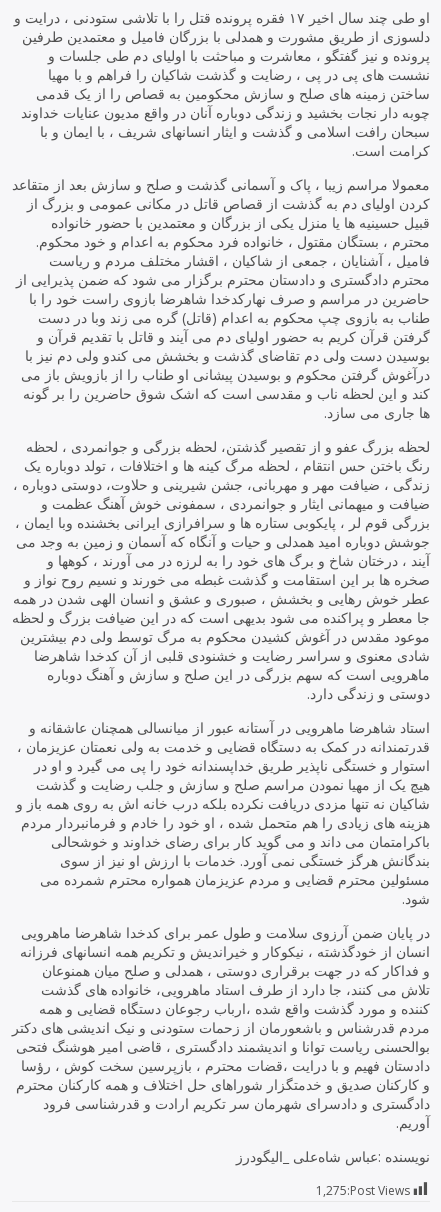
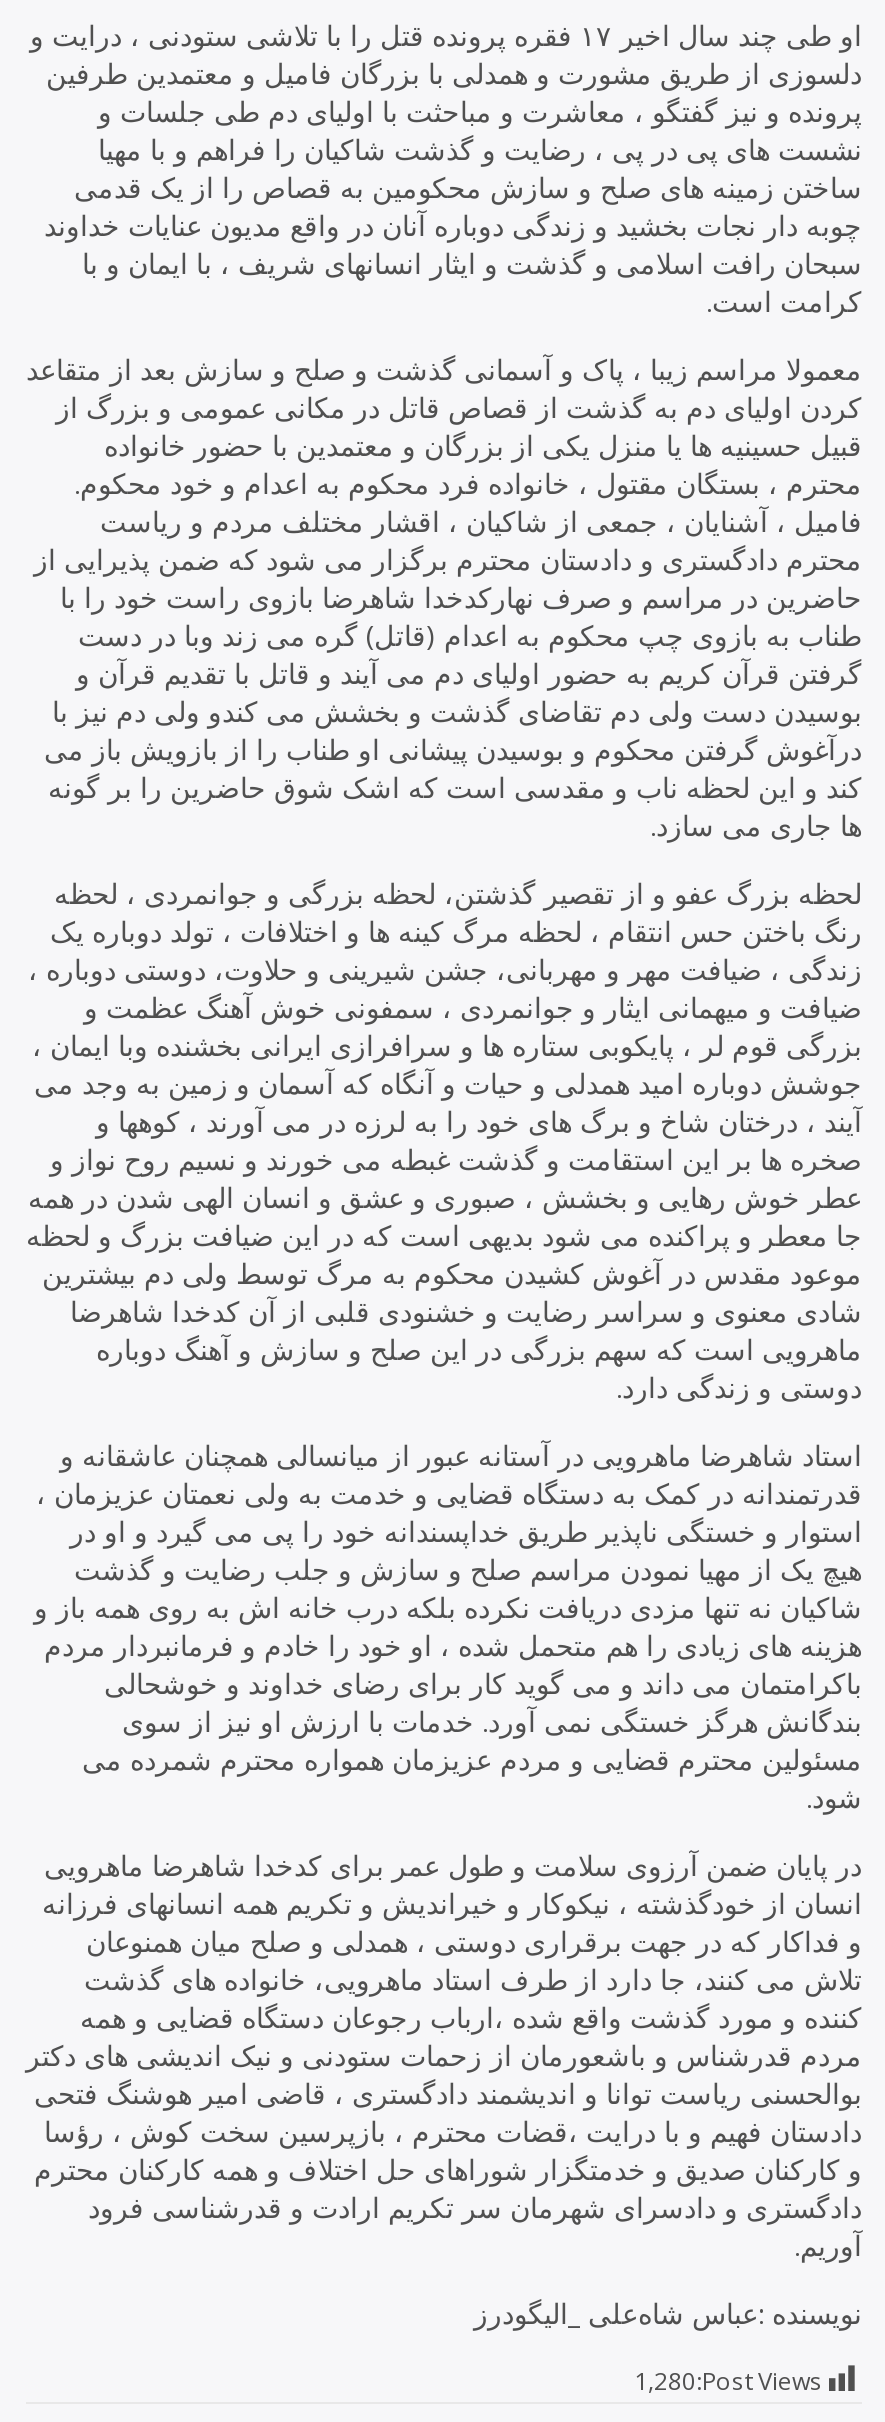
- 1,275 Post Views:
+ 1,280 Post Views:
